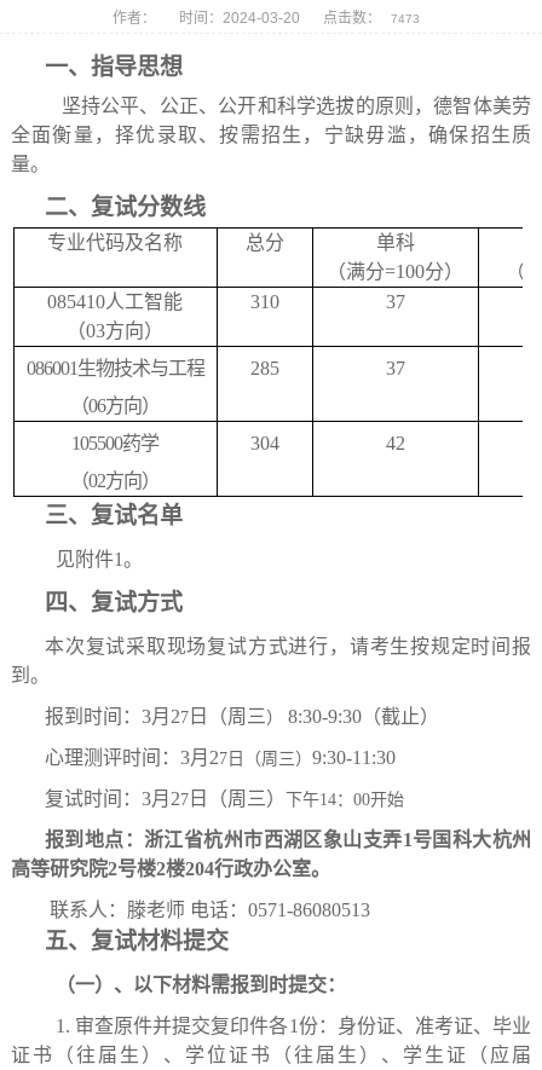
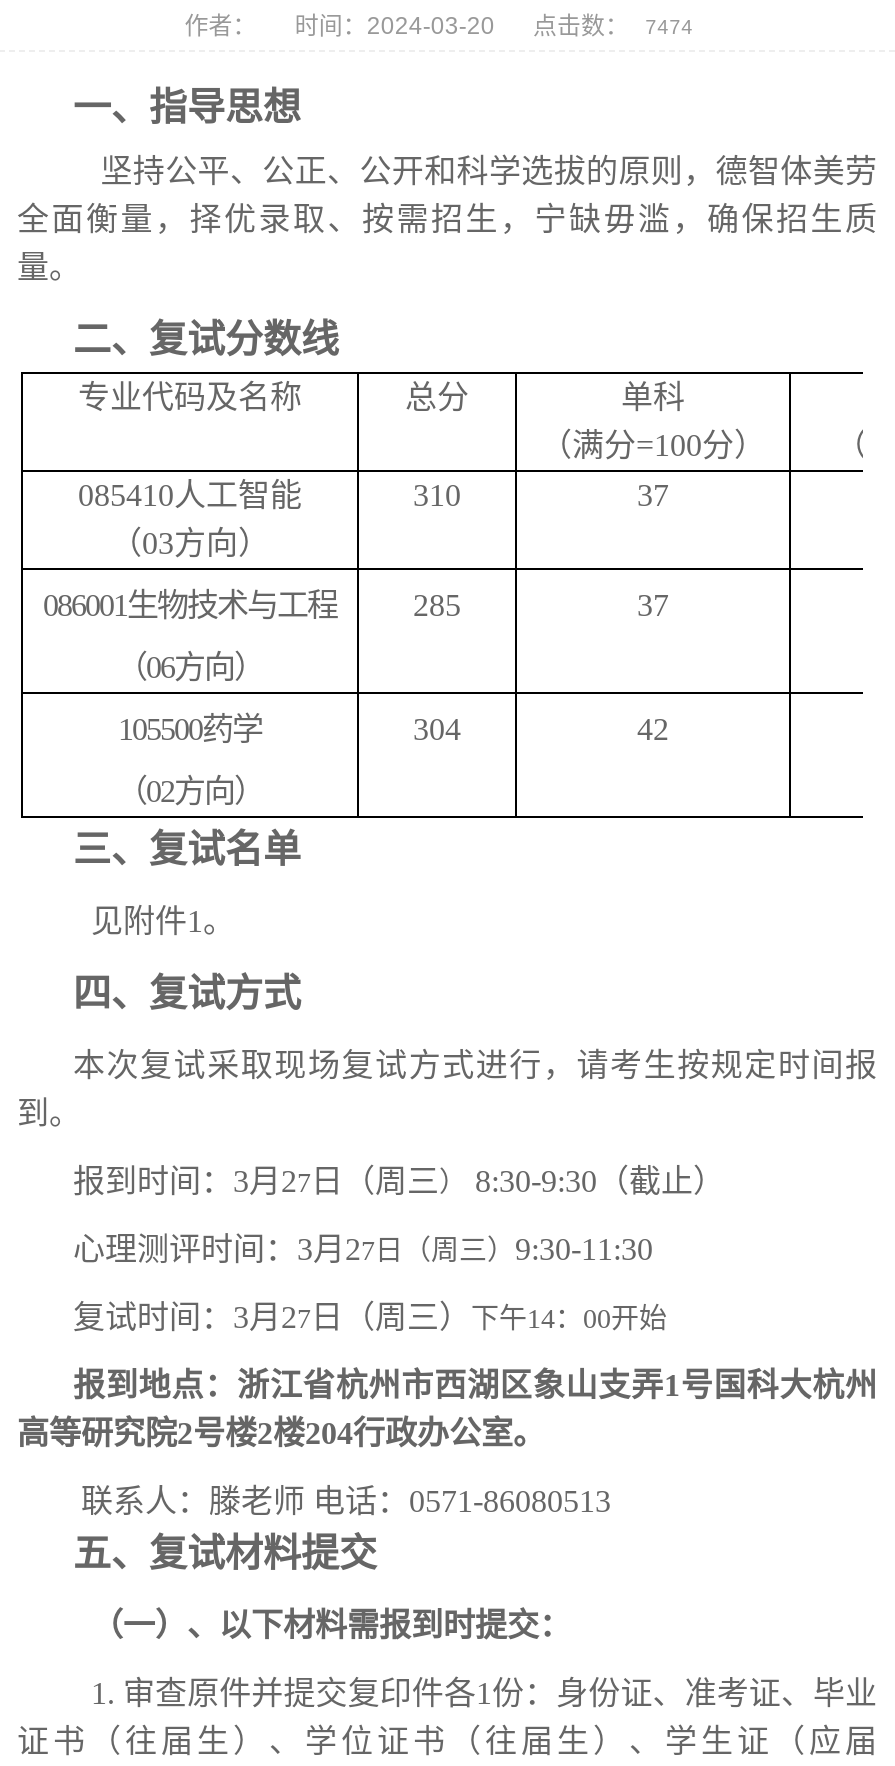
- 作者： 时间：2024-03-20 点击数： 7473
+ 作者： 时间：2024-03-20 点击数： 7474
